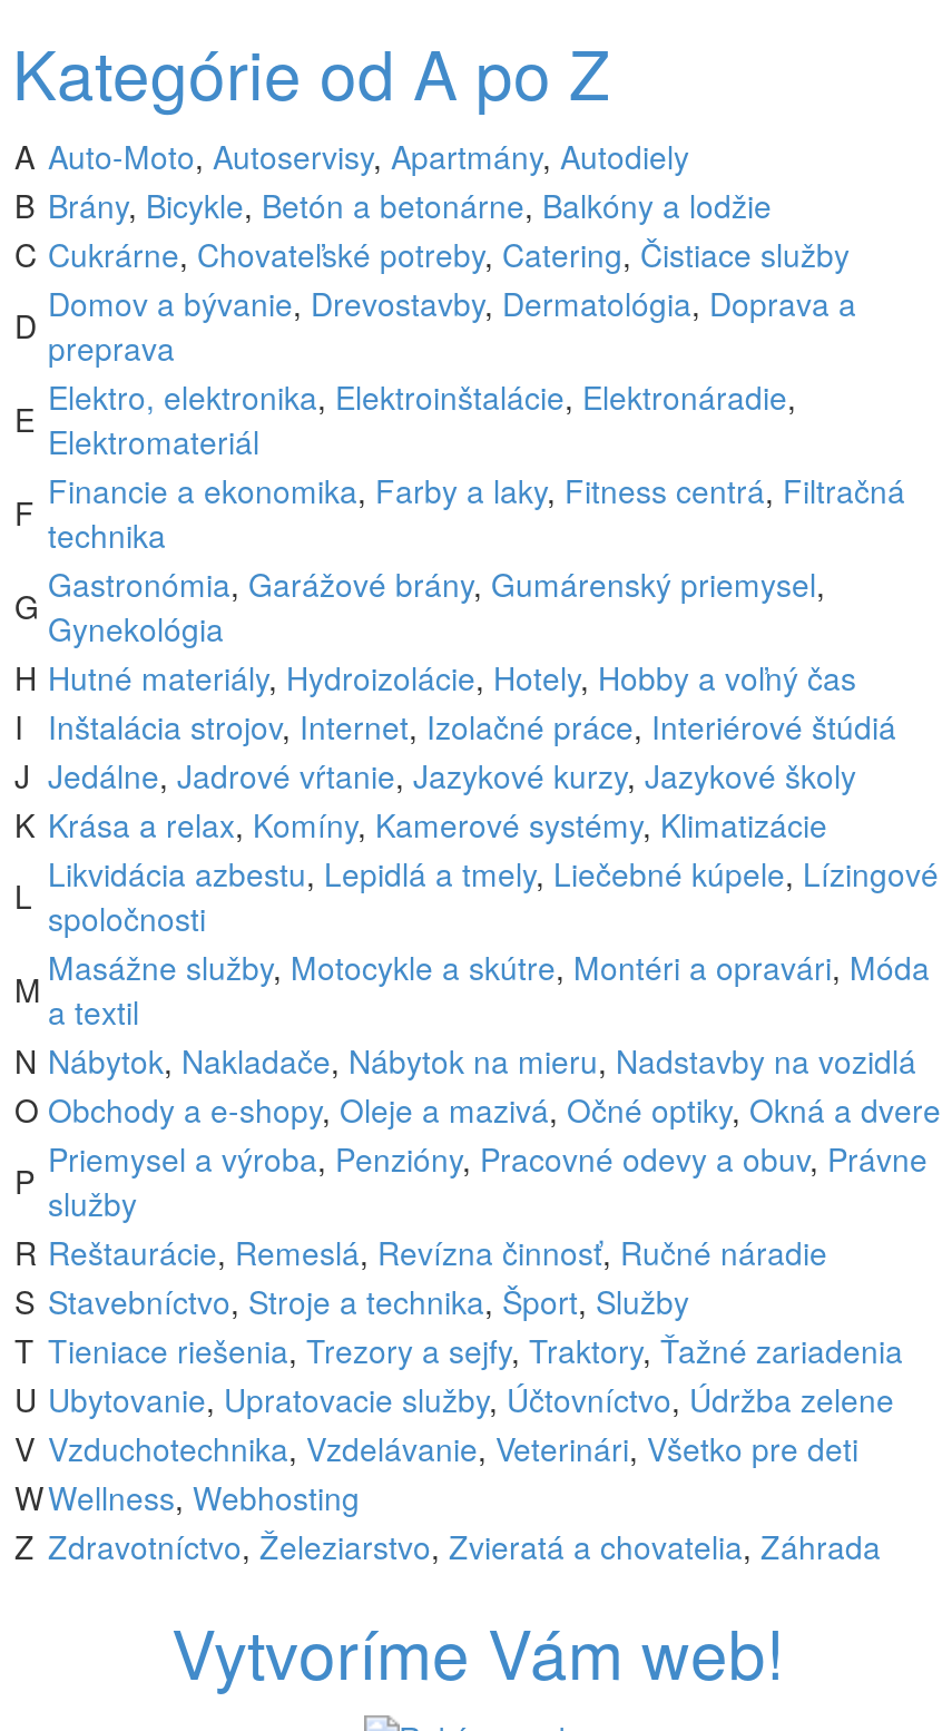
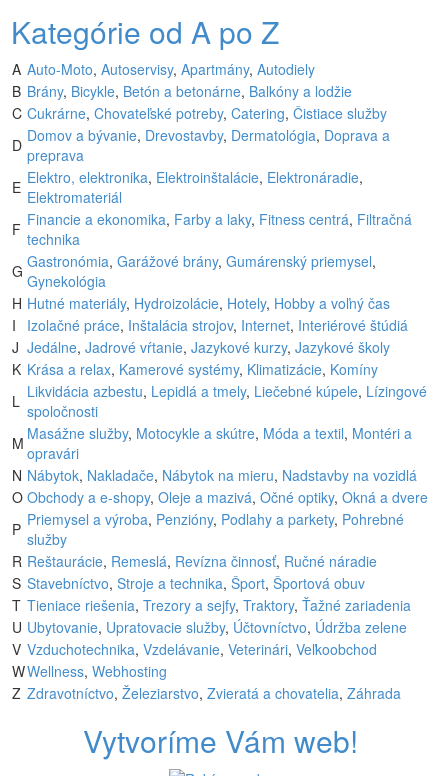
- I Inštalácia strojov, Internet, Izolačné práce, Interiérové štúdiá
+ I Izolačné práce, Inštalácia strojov, Internet, Interiérové štúdiá

- K Krása a relax, Komíny, Kamerové systémy, Klimatizácie
+ K Krása a relax, Kamerové systémy, Klimatizácie, Komíny

- M Masážne služby, Motocykle a skútre, Montéri a opravári, Móda
- a textil
+ M Masážne služby, Motocykle a skútre, Móda a textil, Montéri a
+ opravári

- P Priemysel a výroba, Penzióny, Pracovné odevy a obuv, Právne
+ P Priemysel a výroba, Penzióny, Podlahy a parkety, Pohrebné

- S Stavebníctvo, Stroje a technika, Šport, Služby
+ S Stavebníctvo, Stroje a technika, Šport, Športová obuv

- V Vzduchotechnika, Vzdelávanie, Veterinári, Všetko pre deti
+ V Vzduchotechnika, Vzdelávanie, Veterinári, Veľkoobchod
